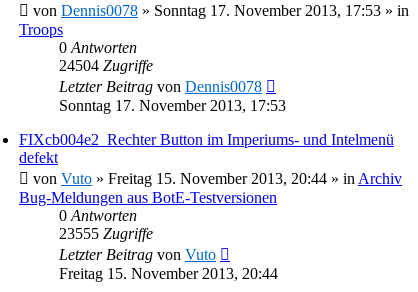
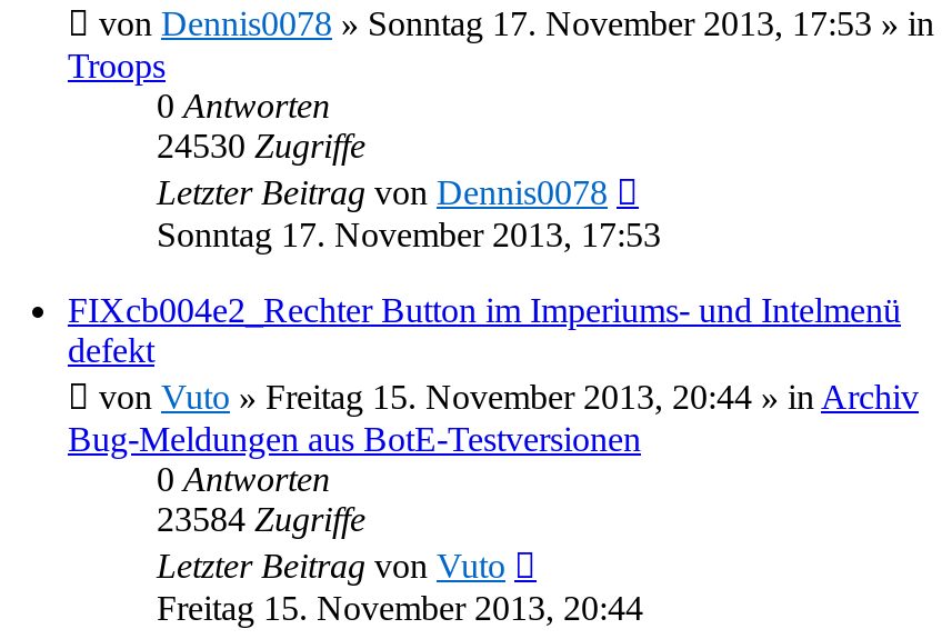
- 24504 Zugriffe
+ 24530 Zugriffe

- 23555 Zugriffe
+ 23584 Zugriffe
